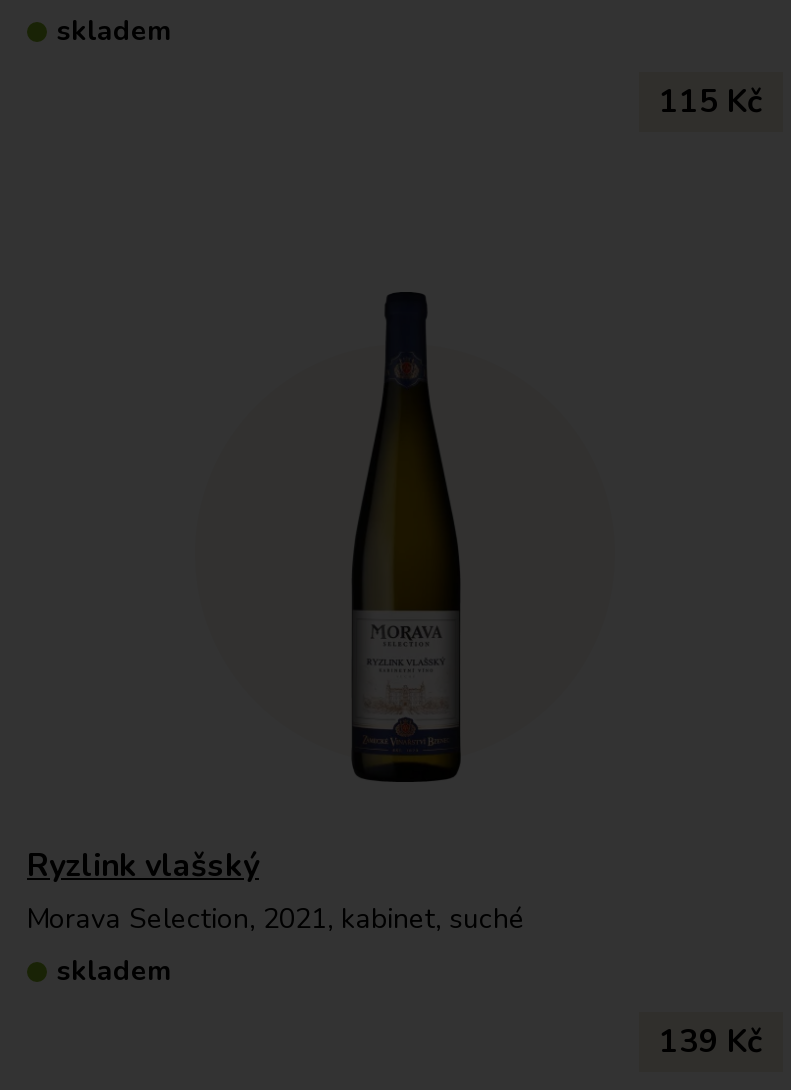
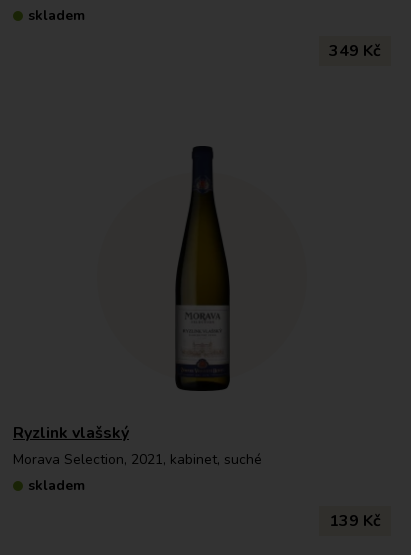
- 115 Kč
+ 349 Kč
